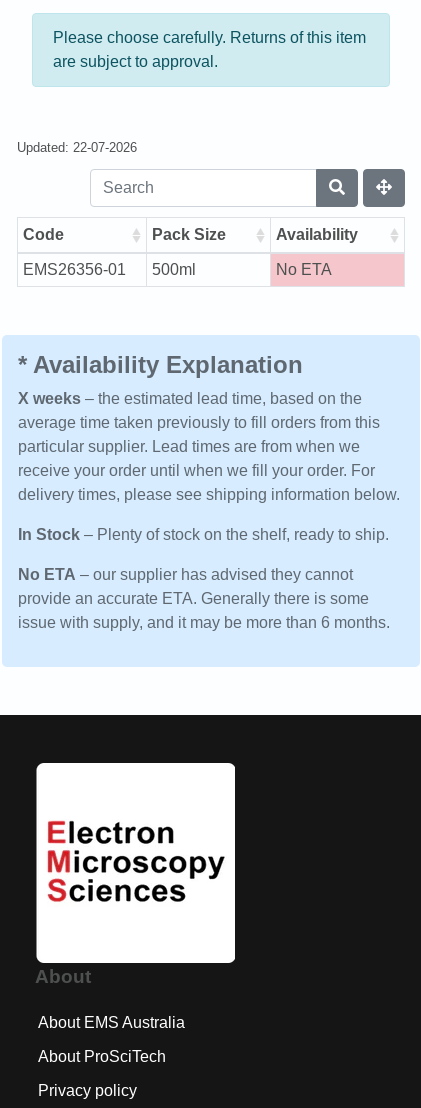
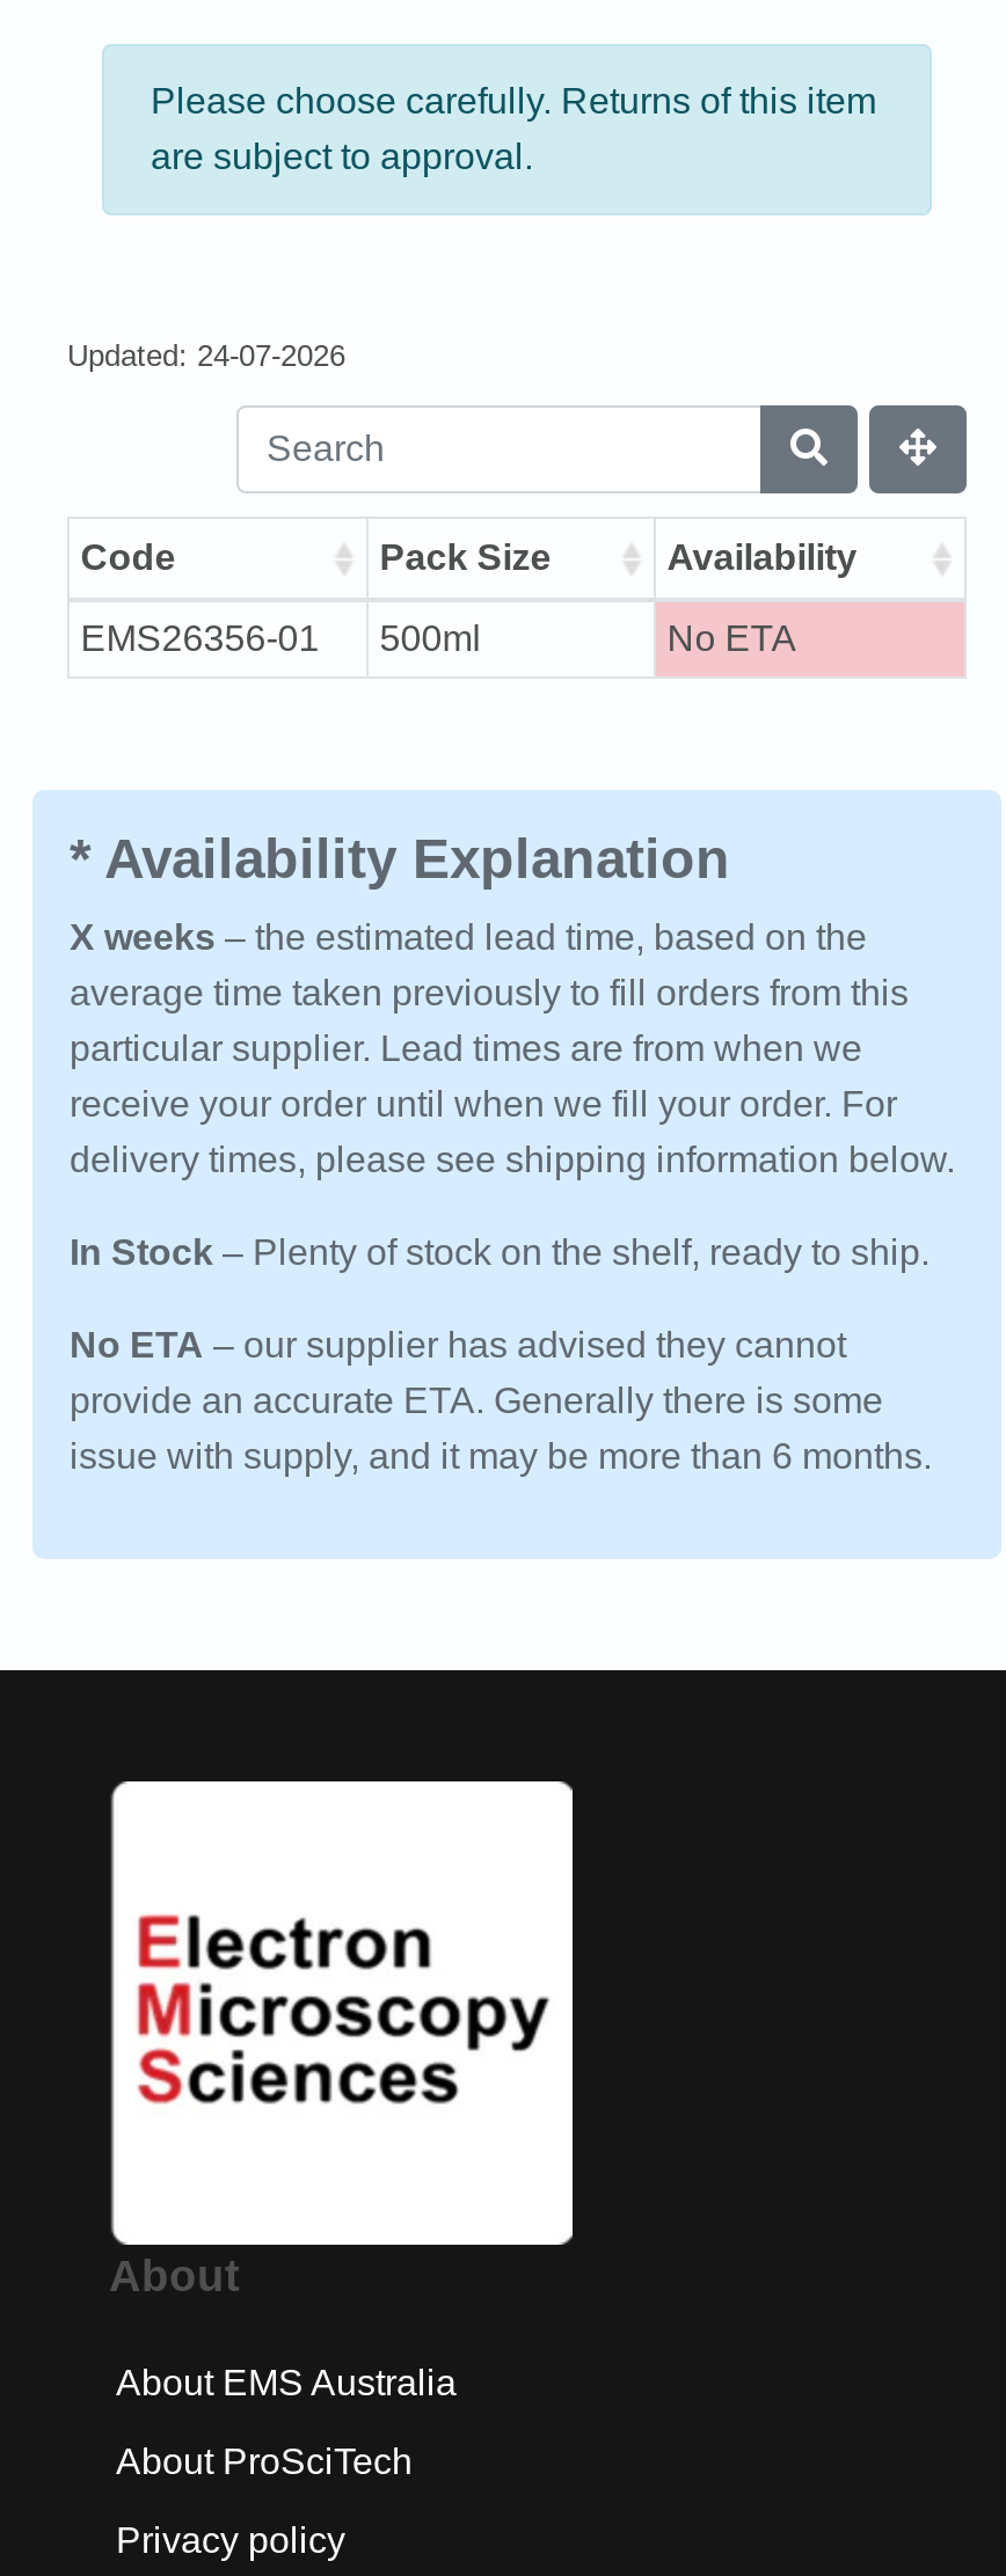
- Updated: 22-07-2026
+ Updated: 24-07-2026
